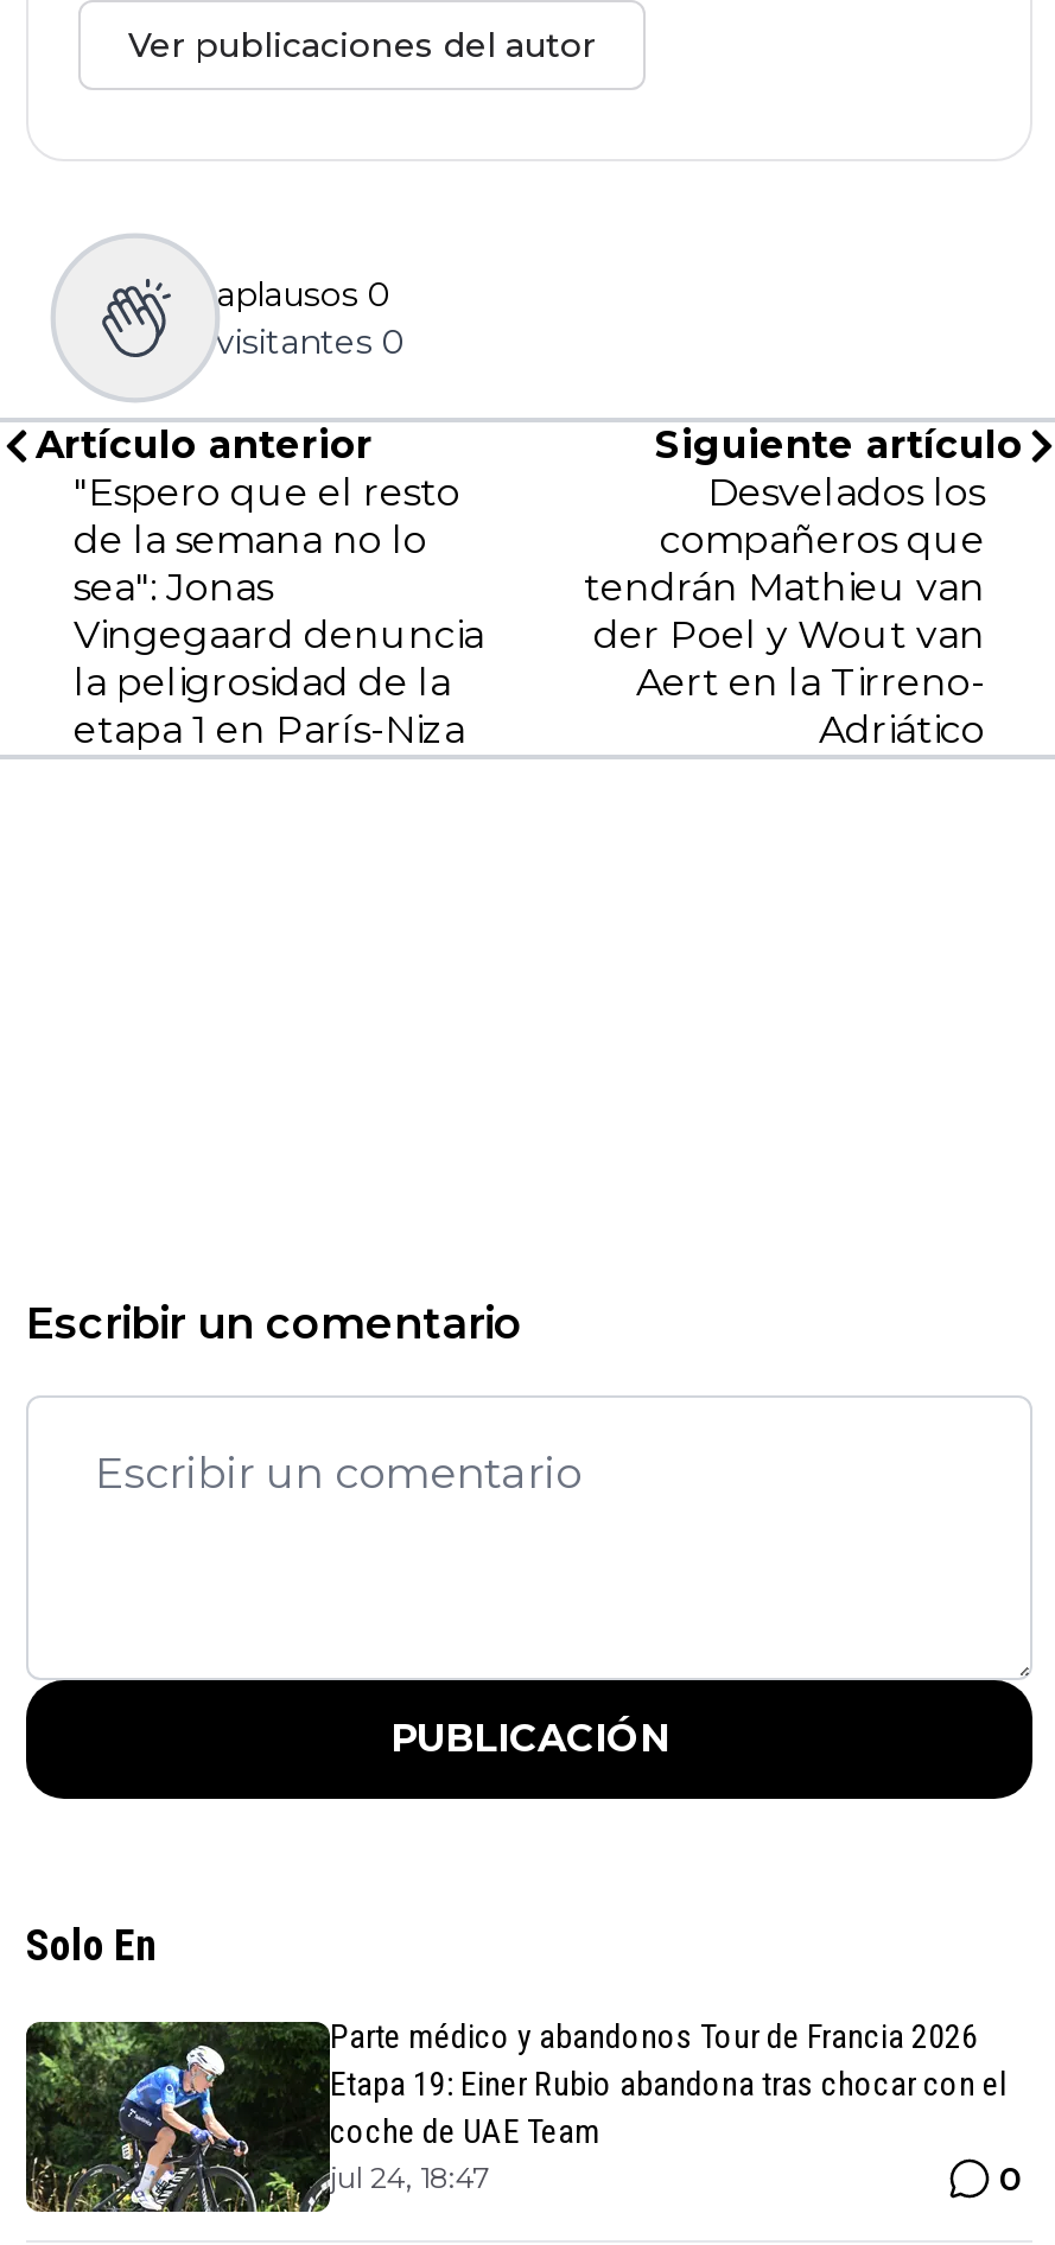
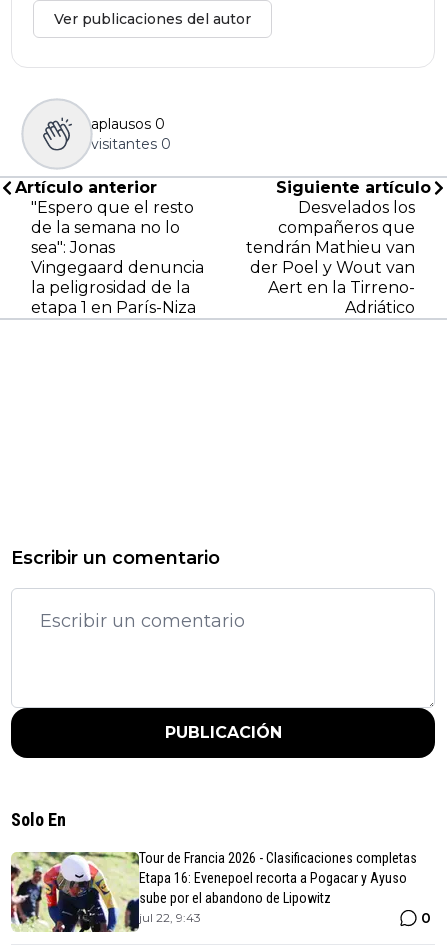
- [image]
- Parte médico y abandonos Tour de Francia 2026
- Etapa 19: Einer Rubio abandona tras chocar con el
- coche de UAE Team
- jul 24, 18:47
+ [image]
+ Tour de Francia 2026 - Clasificaciones completas
+ Etapa 16: Evenepoel recorta a Pogacar y Ayuso
+ sube por el abandono de Lipowitz
+ jul 22, 9:43
